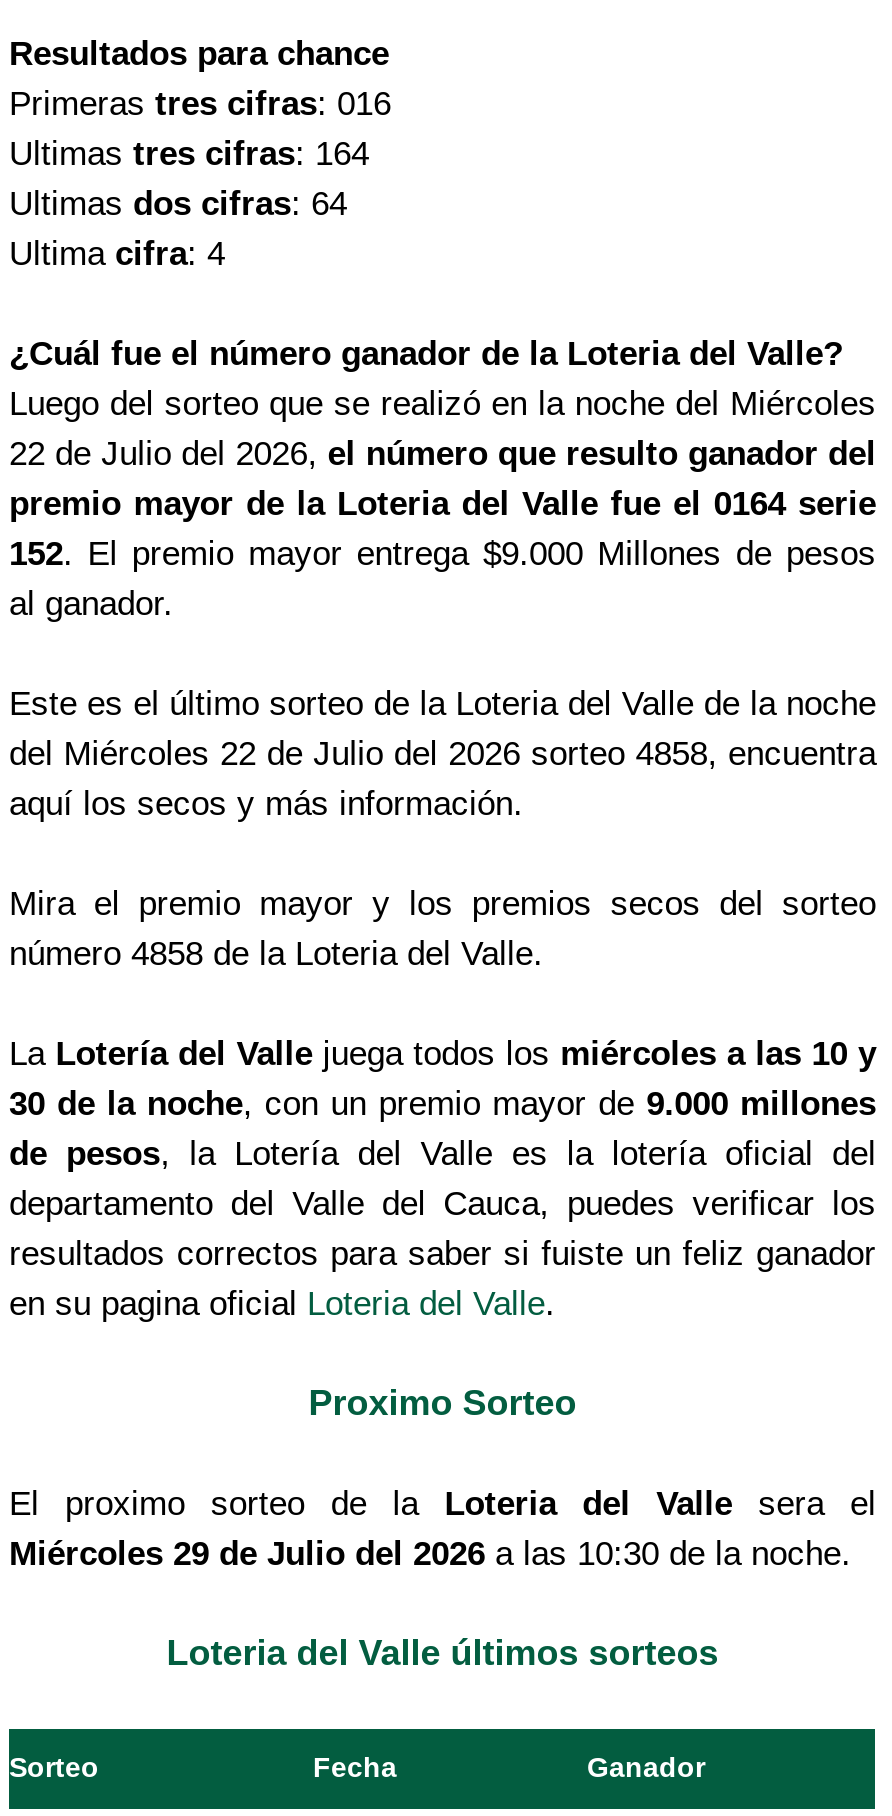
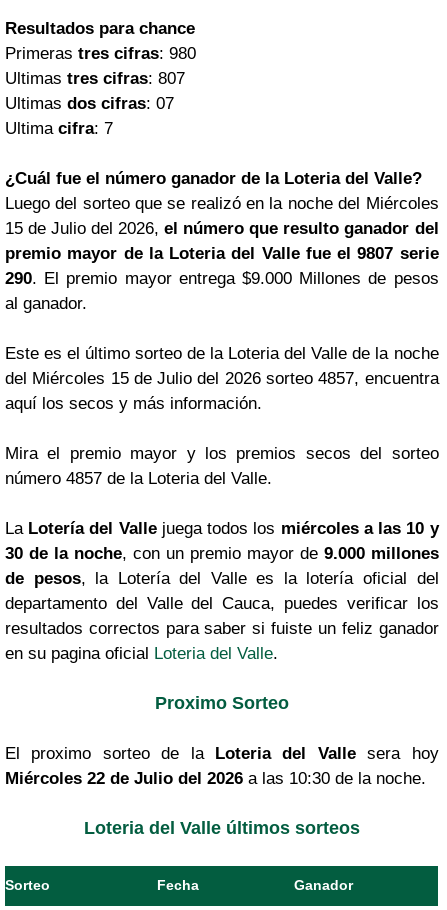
- Primeras tres cifras: 016
+ Primeras tres cifras: 980

- Ultimas tres cifras: 164
+ Ultimas tres cifras: 807

- Ultimas dos cifras: 64
+ Ultimas dos cifras: 07

- Ultima cifra: 4
+ Ultima cifra: 7

- 22 de Julio del 2026, el número que resulto ganador del
+ 15 de Julio del 2026, el número que resulto ganador del

- premio mayor de la Loteria del Valle fue el 0164 serie
+ premio mayor de la Loteria del Valle fue el 9807 serie

- 152. El premio mayor entrega $9.000 Millones de pesos
+ 290. El premio mayor entrega $9.000 Millones de pesos

- del Miércoles 22 de Julio del 2026 sorteo 4858, encuentra
+ del Miércoles 15 de Julio del 2026 sorteo 4857, encuentra

- número 4858 de la Loteria del Valle.
+ número 4857 de la Loteria del Valle.

- El proximo sorteo de la Loteria del Valle sera el
+ El proximo sorteo de la Loteria del Valle sera hoy

- Miércoles 29 de Julio del 2026 a las 10:30 de la noche.
+ Miércoles 22 de Julio del 2026 a las 10:30 de la noche.
